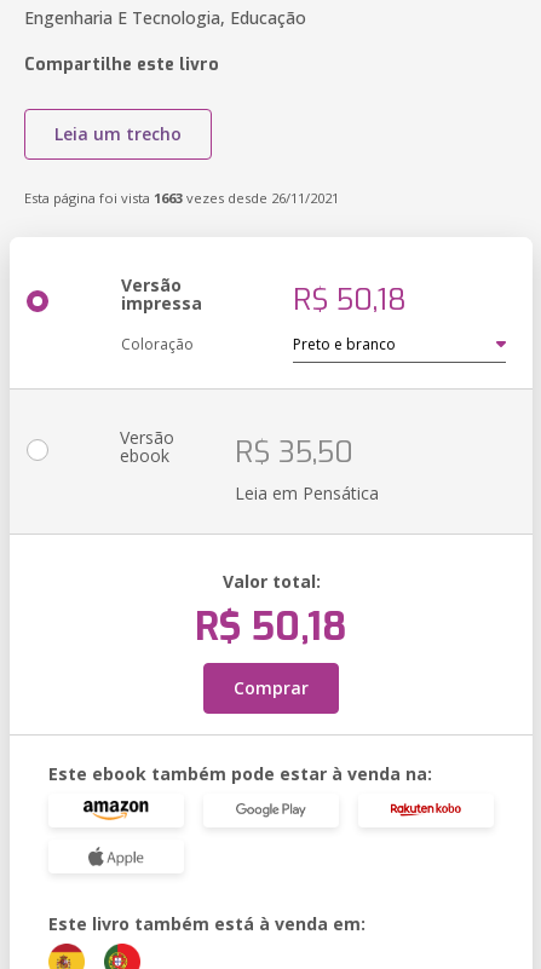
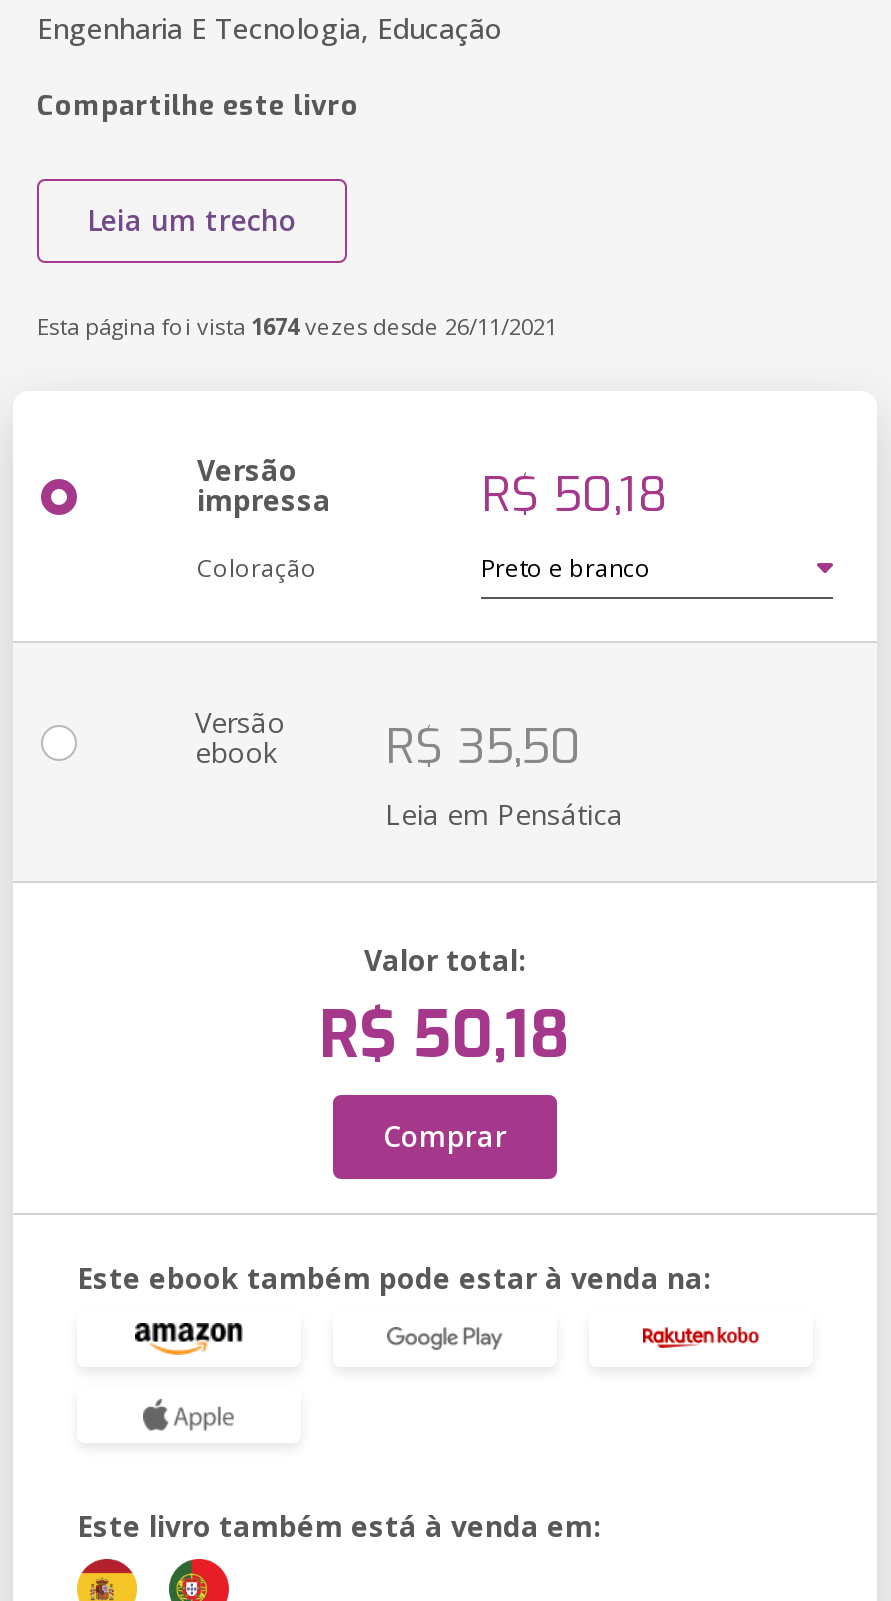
- Esta página foi vista 1663vezes desde 26/11/2021
+ Esta página foi vista 1674vezes desde 26/11/2021
